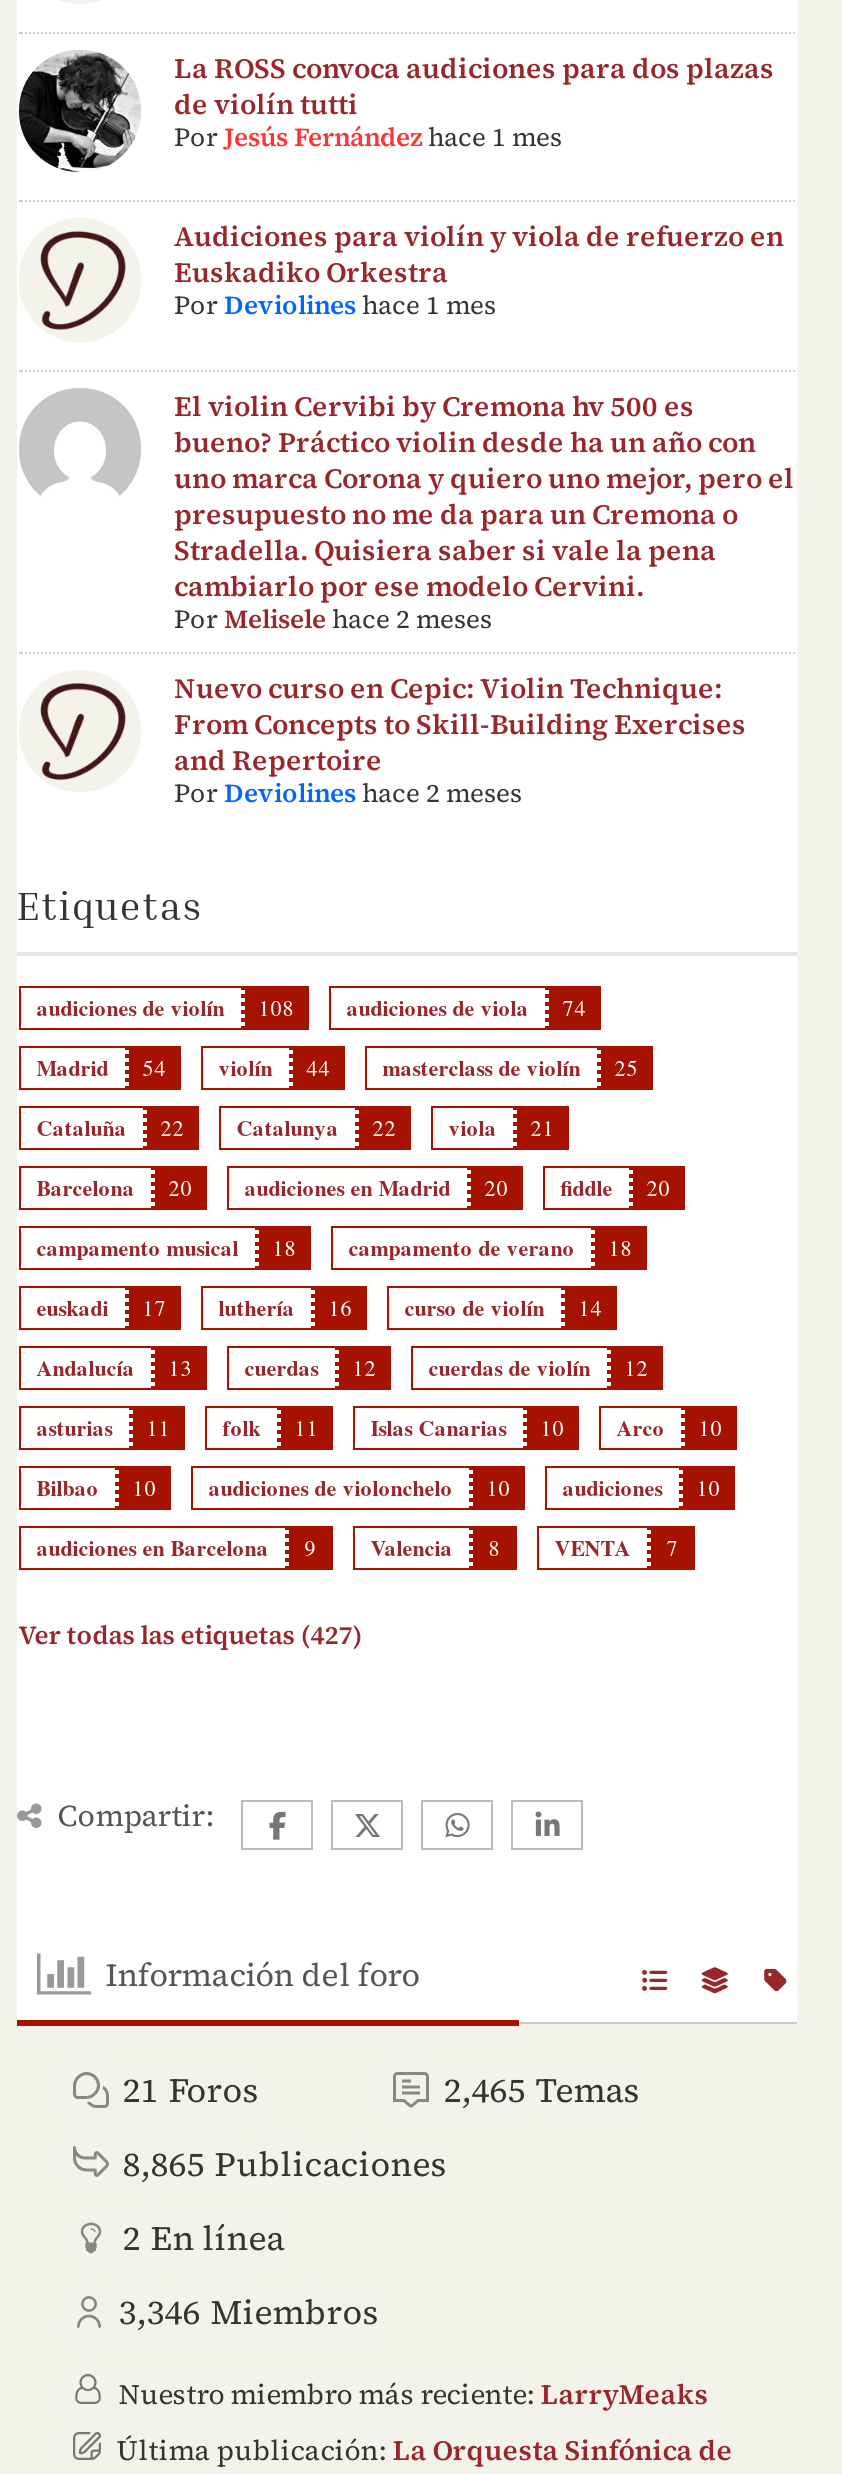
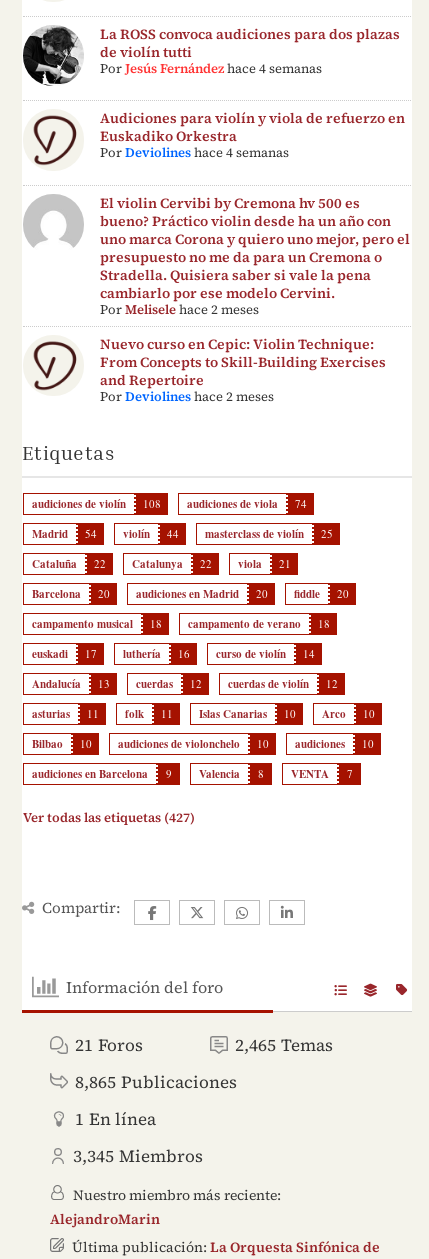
- Por Jesús Fernández hace 1 mes
+ Por Jesús Fernández hace 4 semanas

- Por Deviolines hace 1 mes
+ Por Deviolines hace 4 semanas

- 2 En línea
+ 1 En línea

- 3,346 Miembros
+ 3,345 Miembros

- Nuestro miembro más reciente: LarryMeaks
+ Nuestro miembro más reciente:
+ AlejandroMarin
